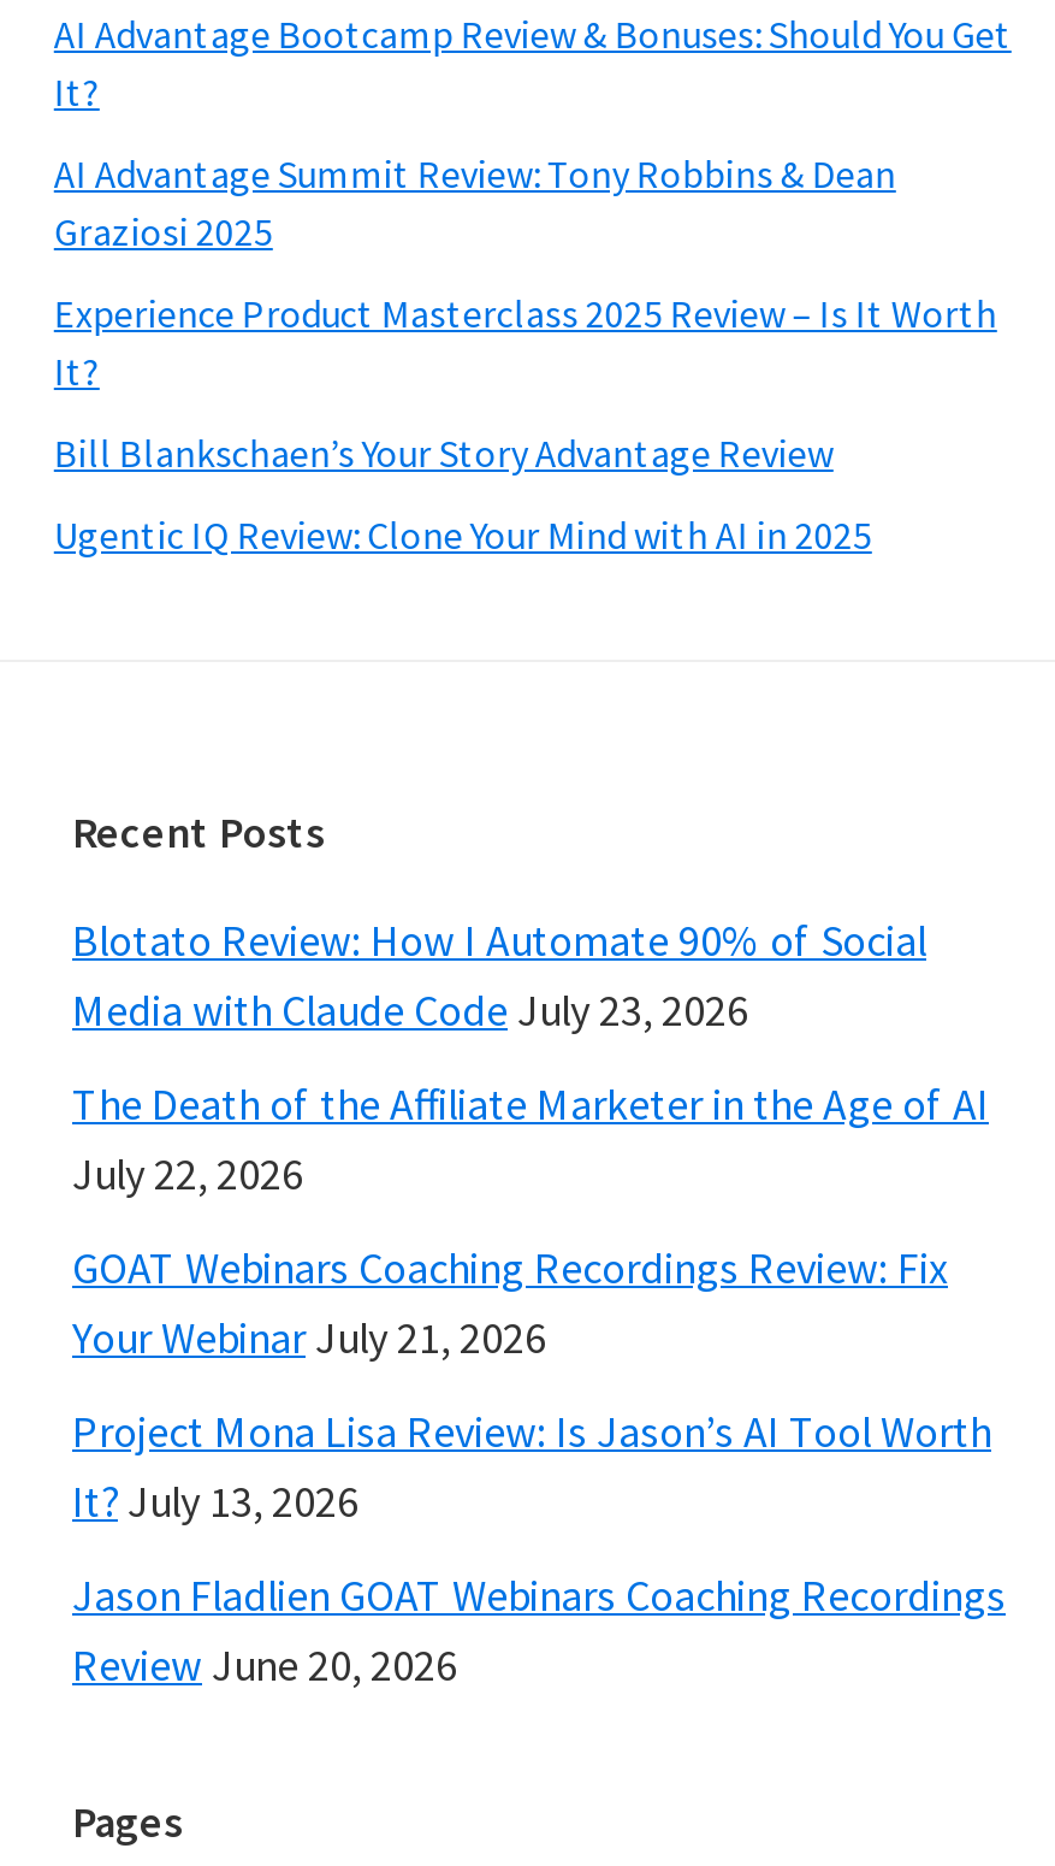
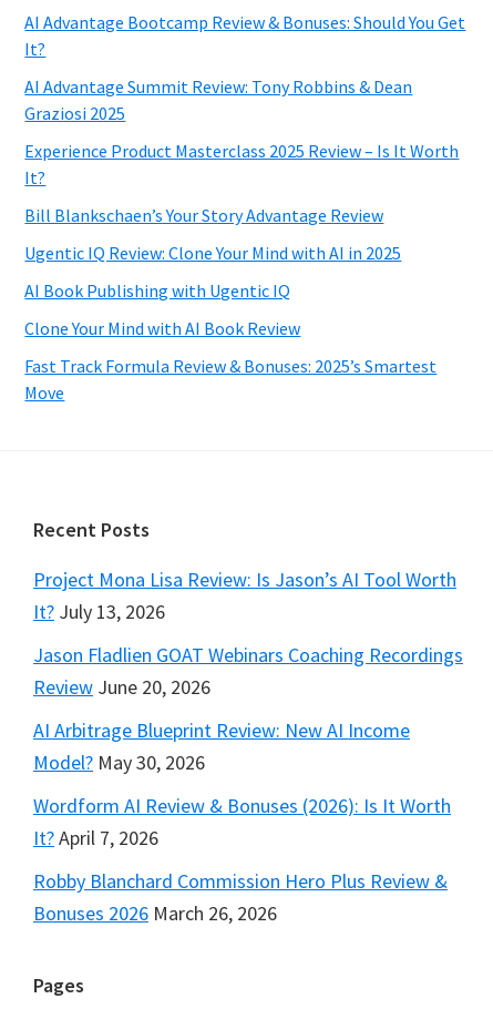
+ AI Book Publishing with Ugentic IQ
+ Clone Your Mind with AI Book Review
+ Fast Track Formula Review & Bonuses: 2025’s Smartest
+ Move

- Blotato Review: How I Automate 90% of Social
- Media with Claude Code July 23, 2026
- The Death of the Affiliate Marketer in the Age of AI
- July 22, 2026
- GOAT Webinars Coaching Recordings Review: Fix
- Your Webinar July 21, 2026

moved up: Project Mona Lisa Review: Is Jason’s AI Tool Worth | It? July 13, 2026 | Jason Fladlien GOAT Webinars Coaching Recordings | Review June 20, 2026

+ AI Arbitrage Blueprint Review: New AI Income
+ Model? May 30, 2026
+ Wordform AI Review & Bonuses (2026): Is It Worth
+ It? April 7, 2026
+ Robby Blanchard Commission Hero Plus Review &
+ Bonuses 2026 March 26, 2026
